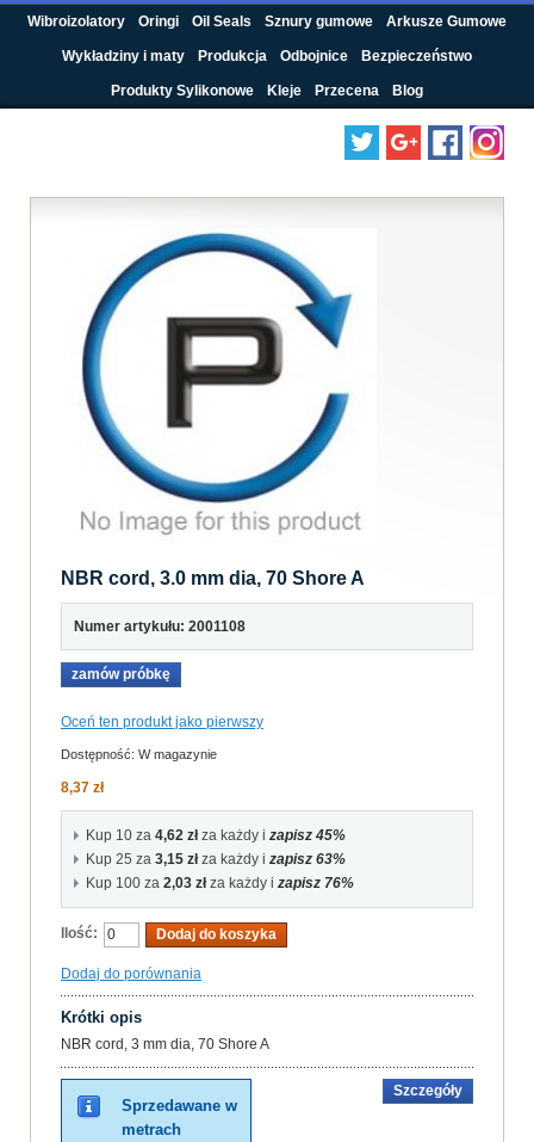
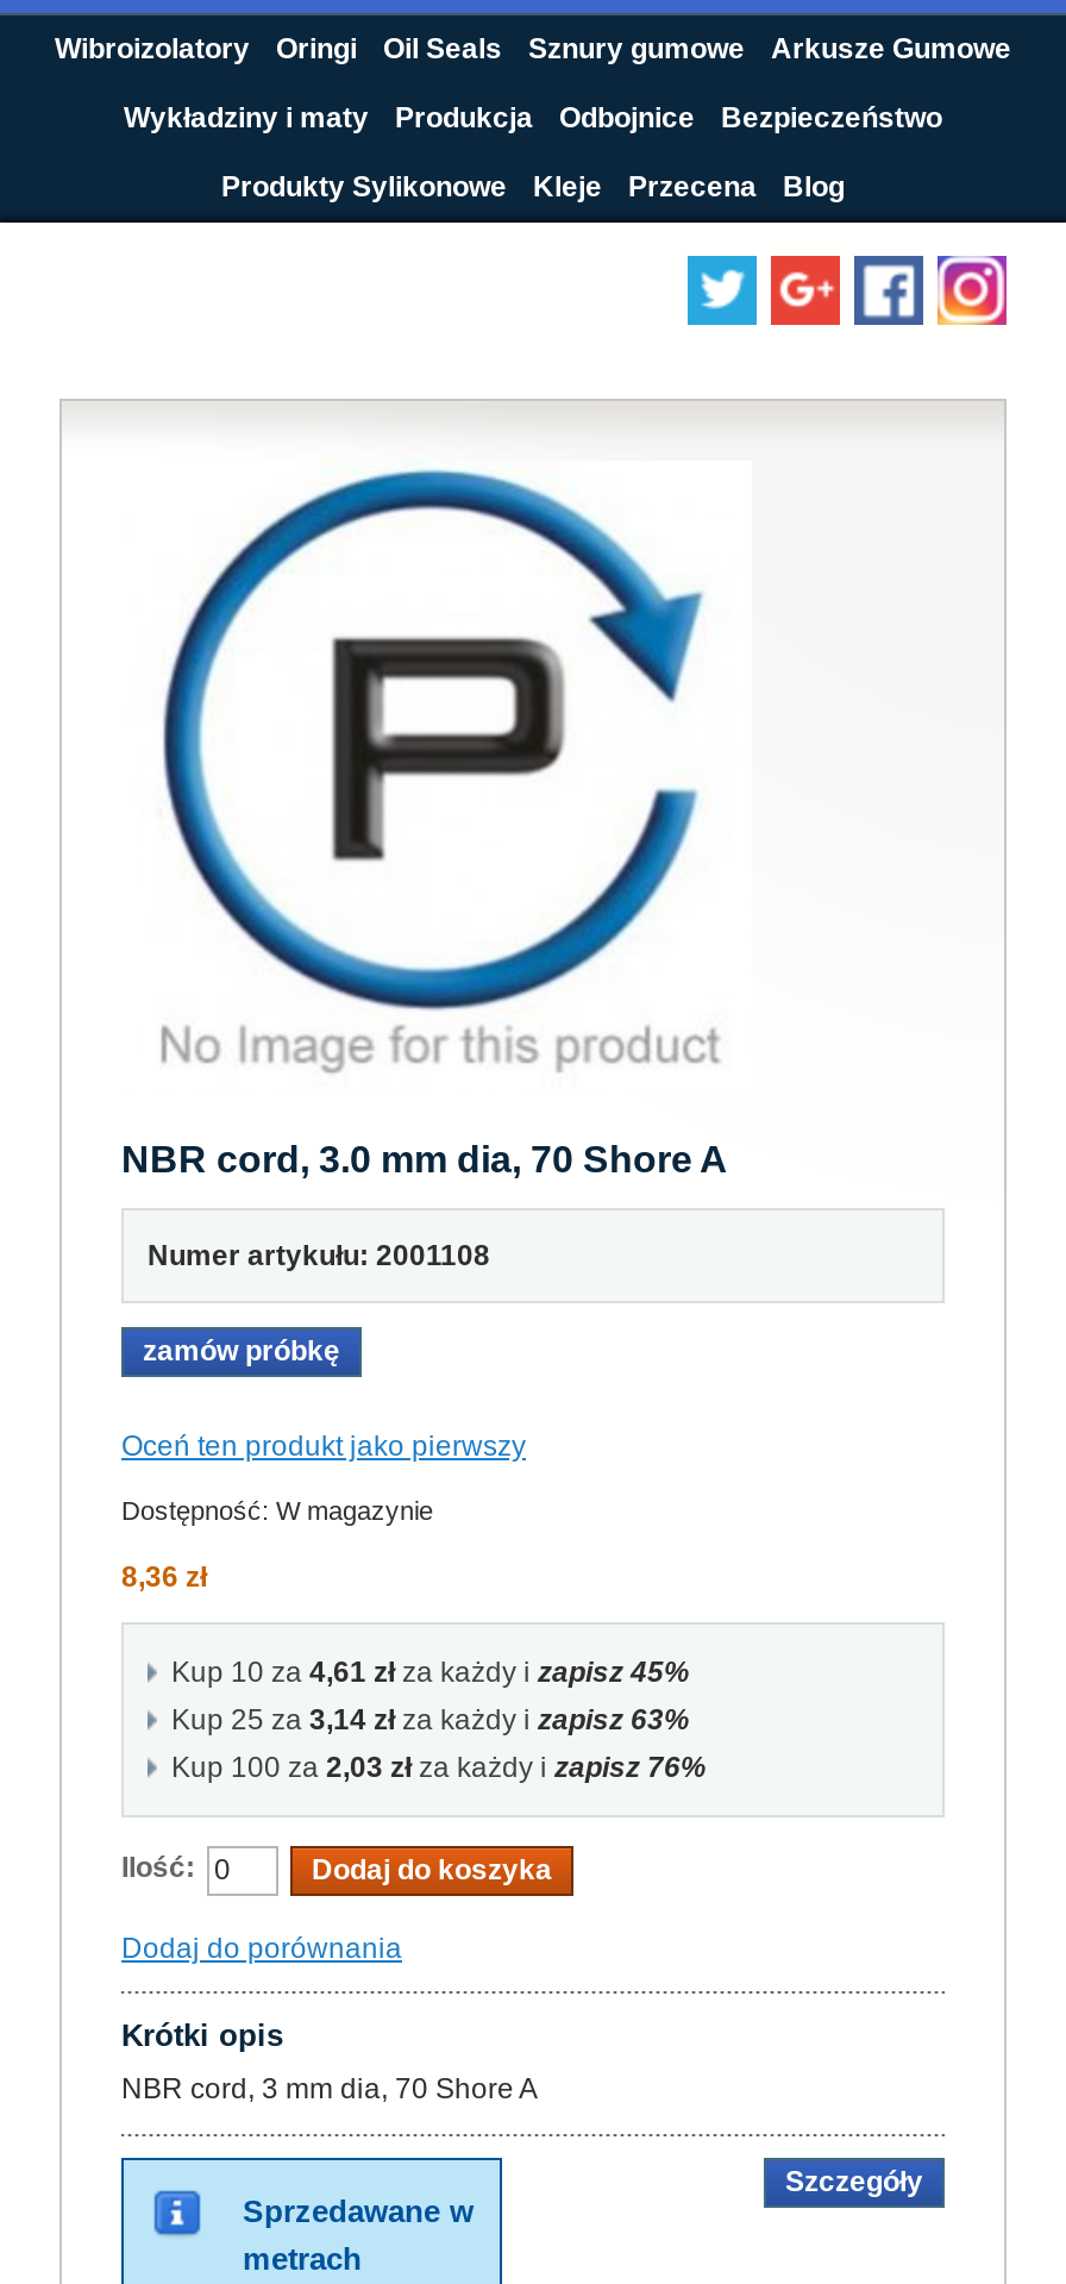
- 8,37 zł
+ 8,36 zł

- Kup 10 za 4,62 zł za każdy i zapisz 45%
+ Kup 10 za 4,61 zł za każdy i zapisz 45%

- Kup 25 za 3,15 zł za każdy i zapisz 63%
+ Kup 25 za 3,14 zł za każdy i zapisz 63%
